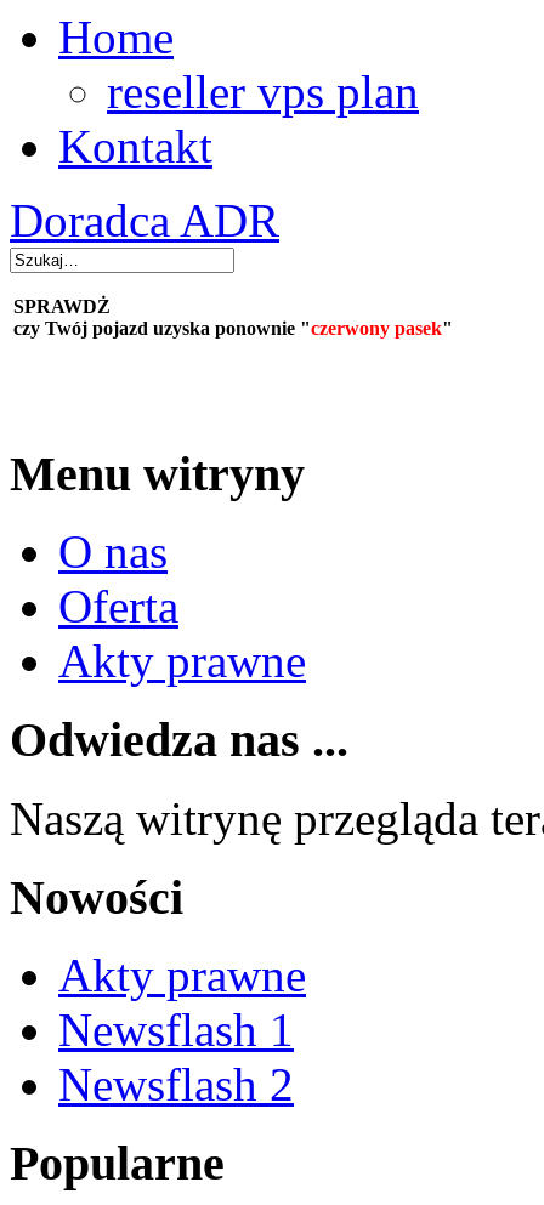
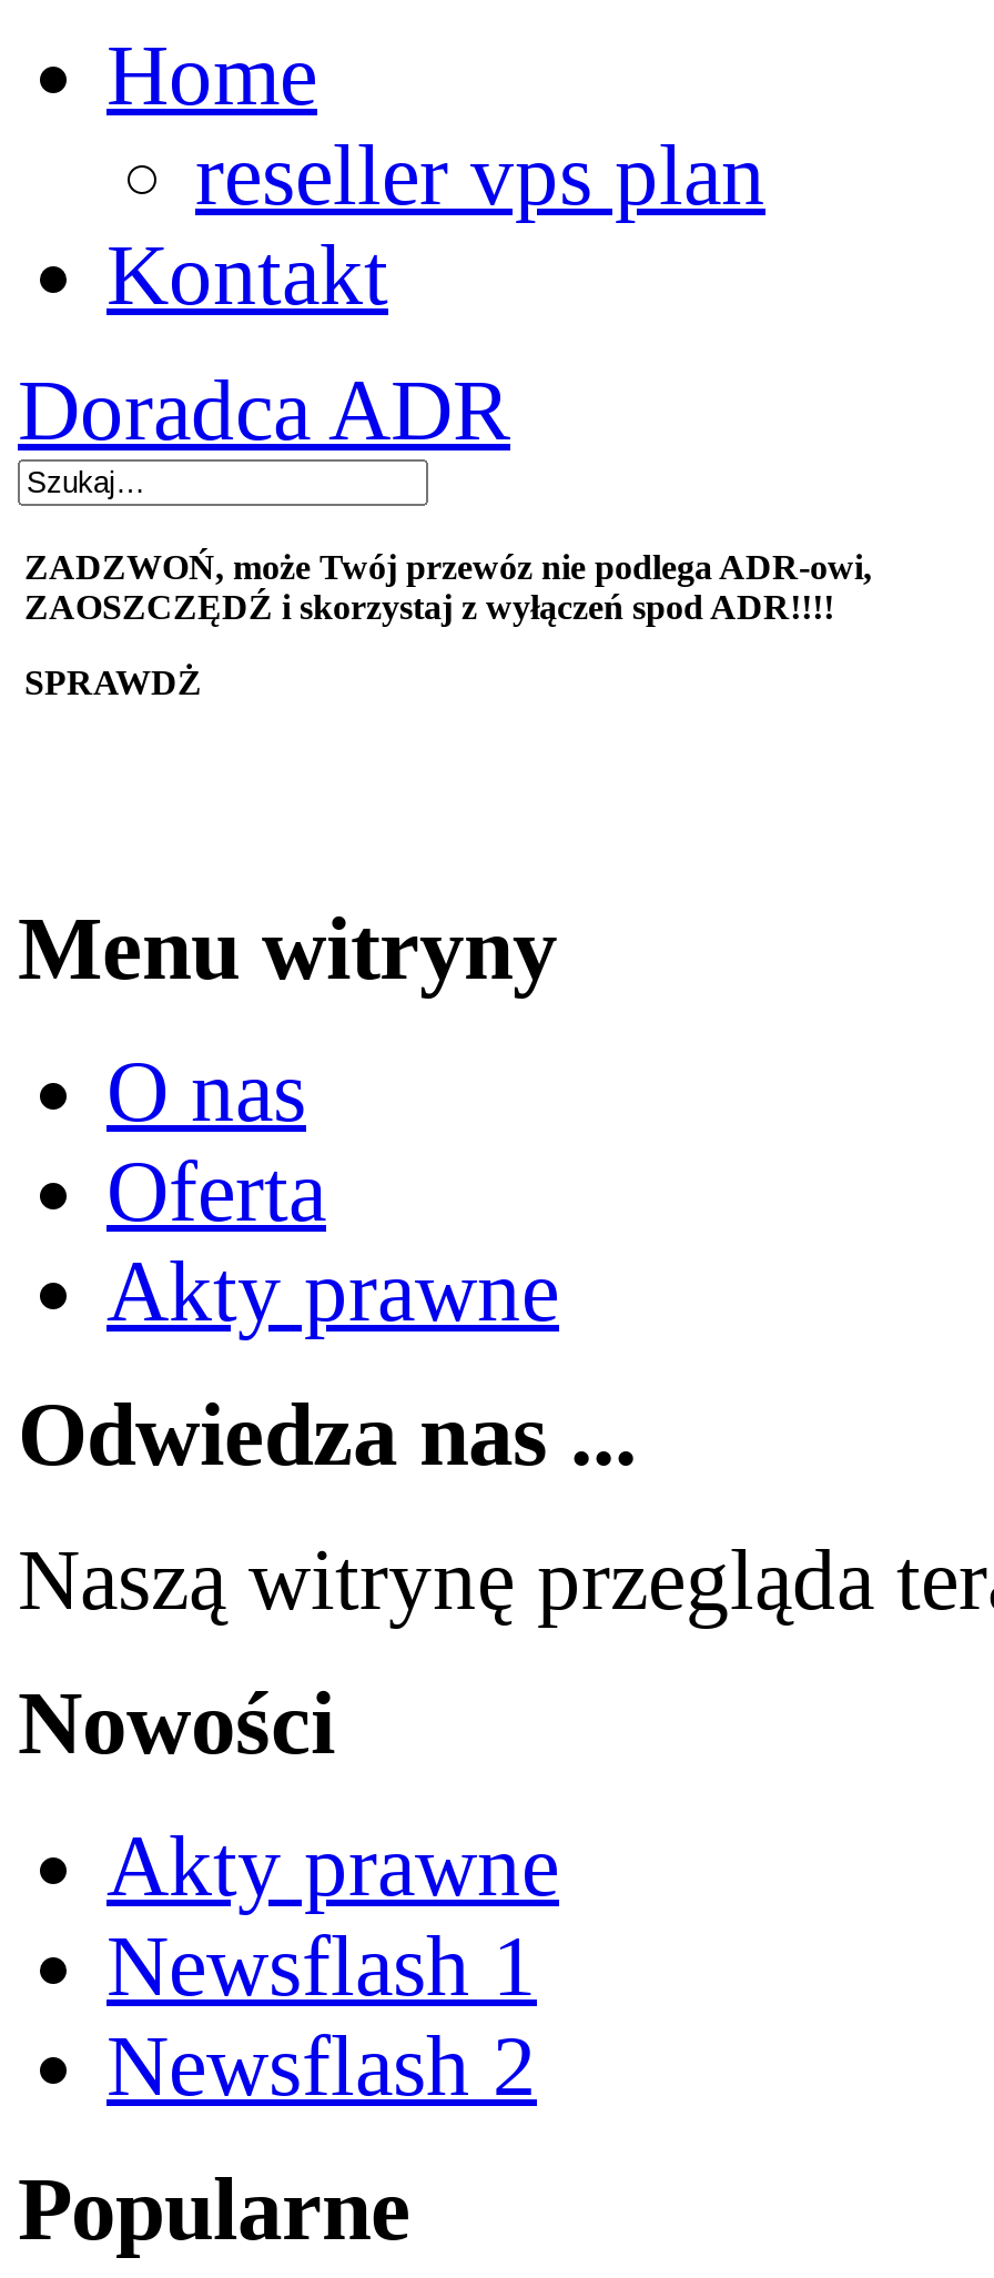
+ ZADZWOŃ, może Twój przewóz nie podlega ADR-owi,
+ ZAOSZCZĘDŹ i skorzystaj z wyłączeń spod ADR!!!!

moved down: SPRAWDŻ

- czy Twój pojazd uzyska ponownie " czerwony pasek"
